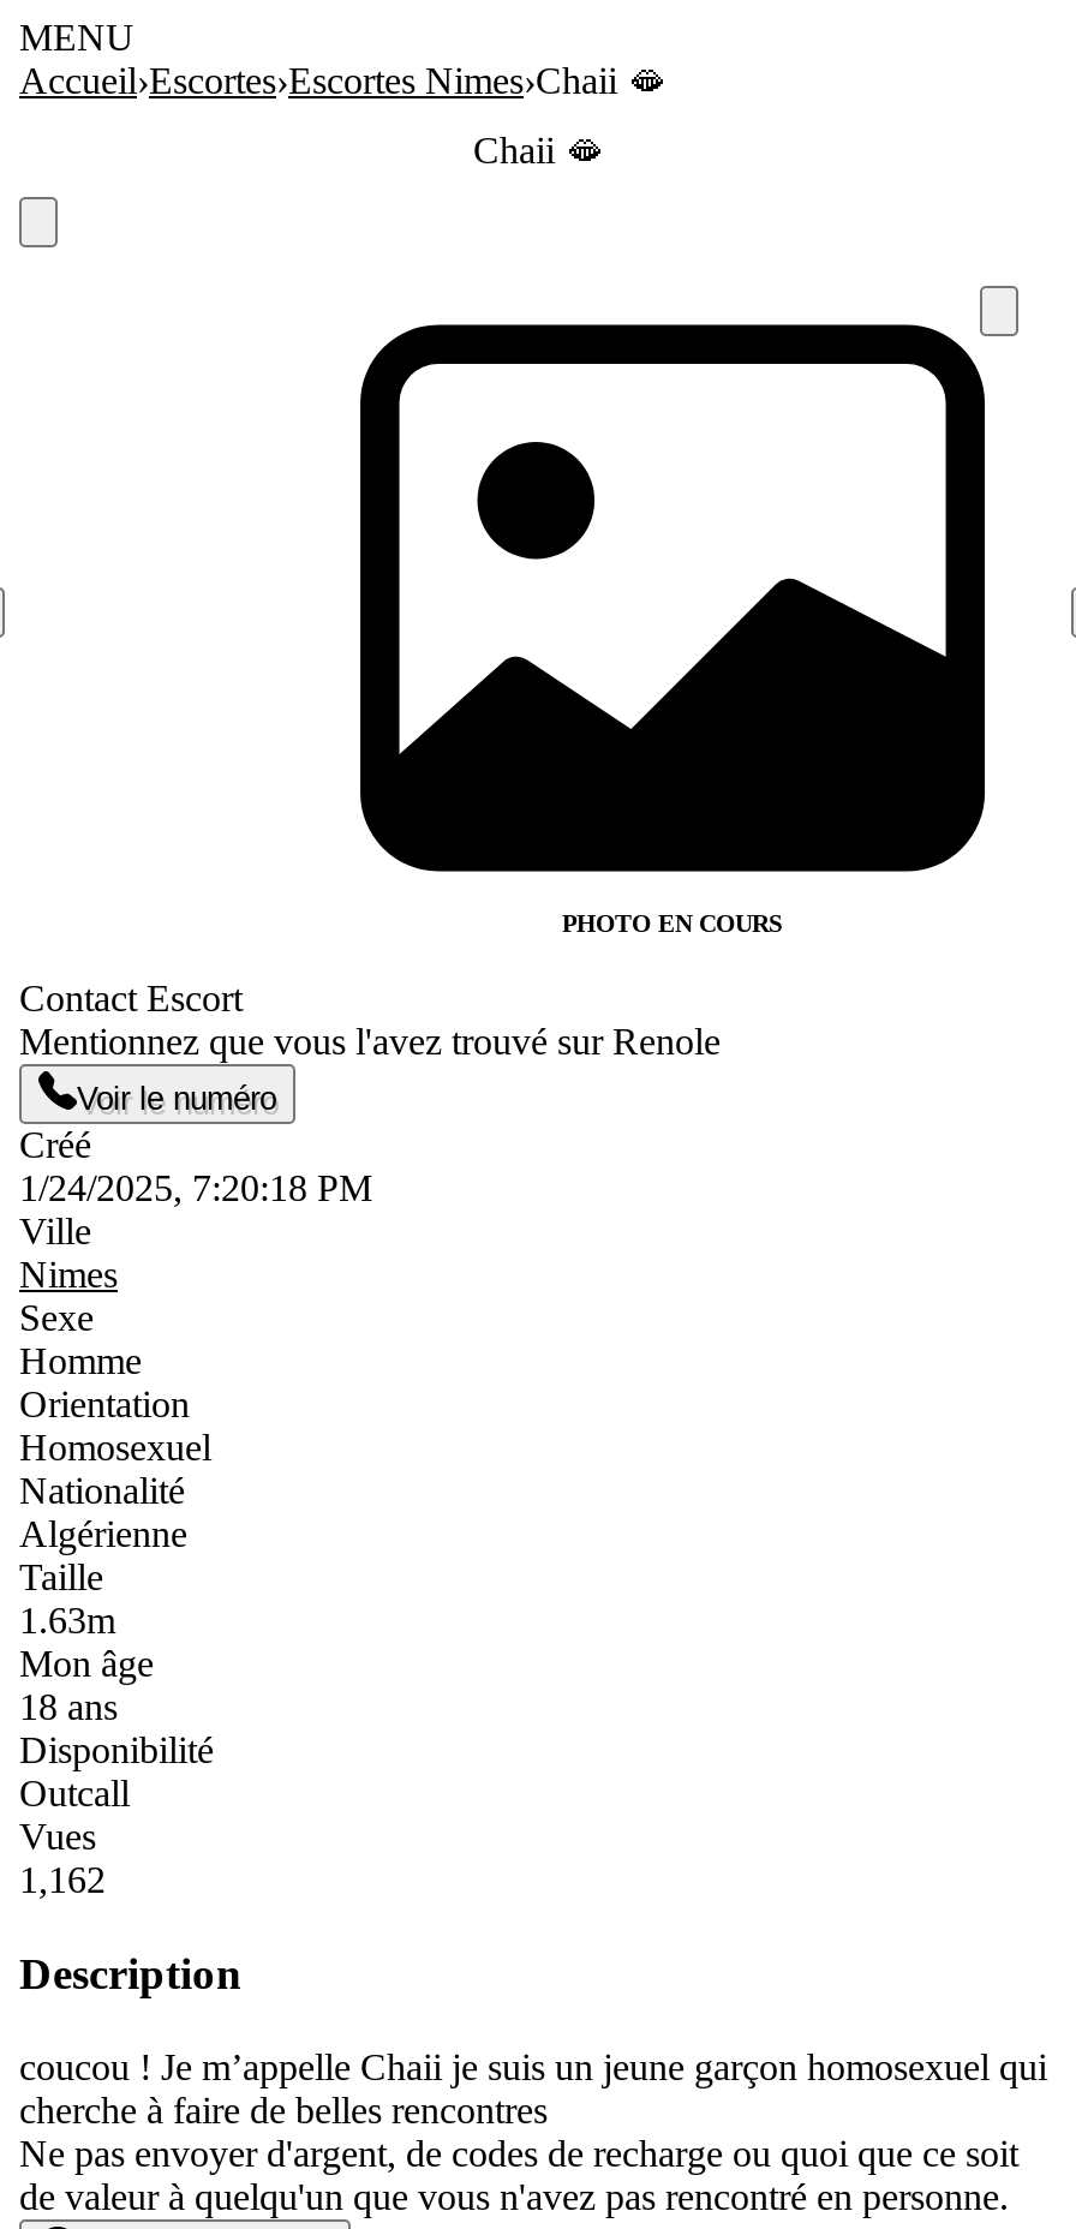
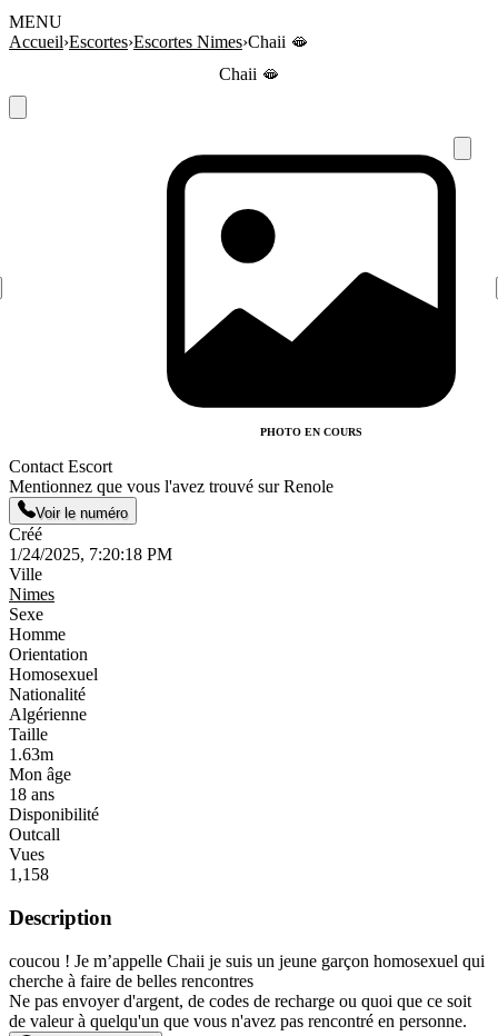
- 1,162
+ 1,158
